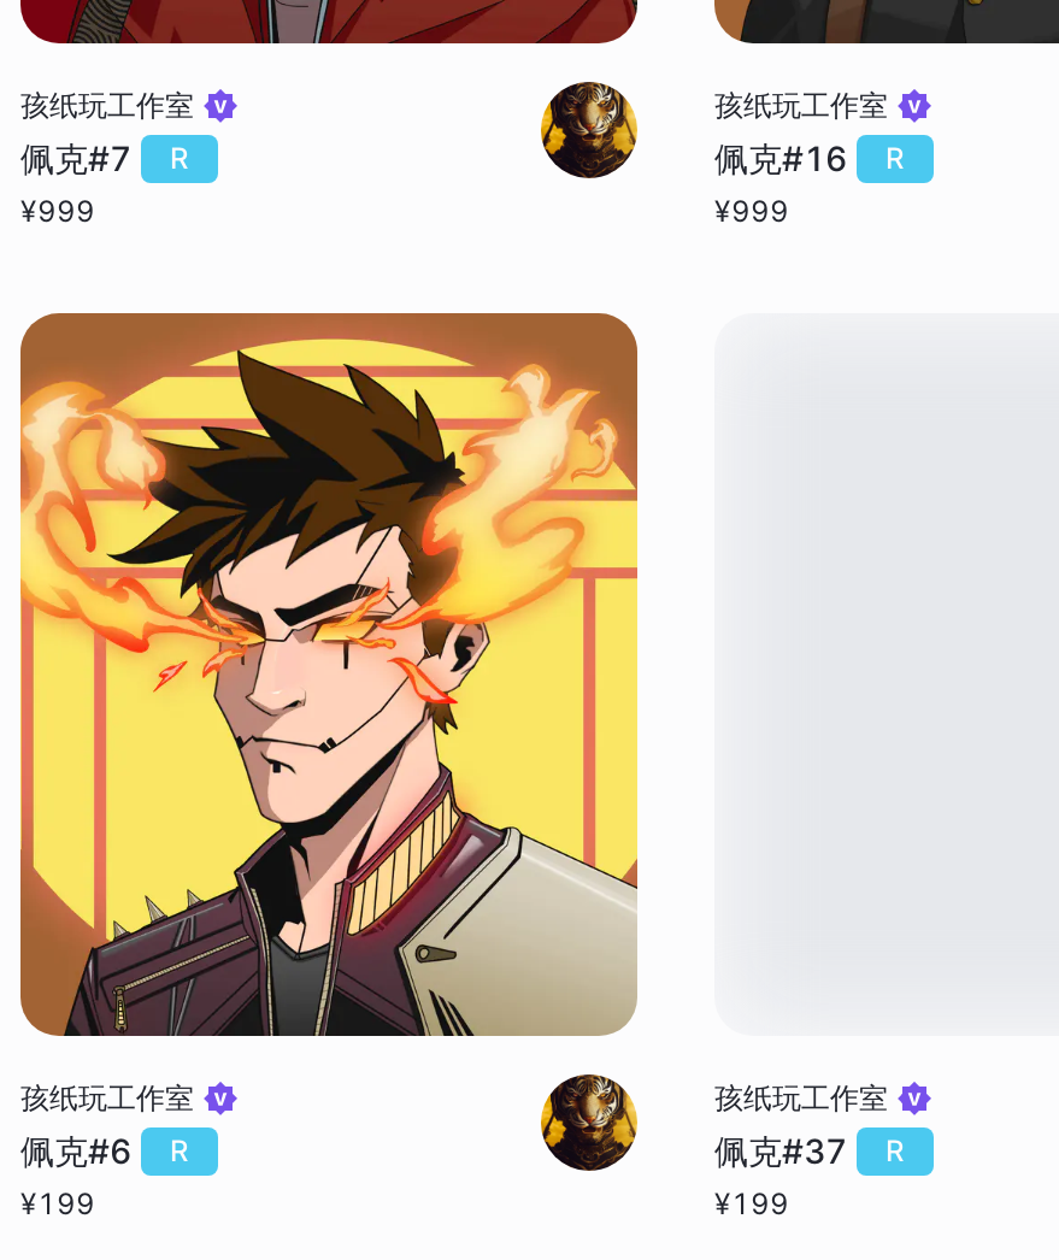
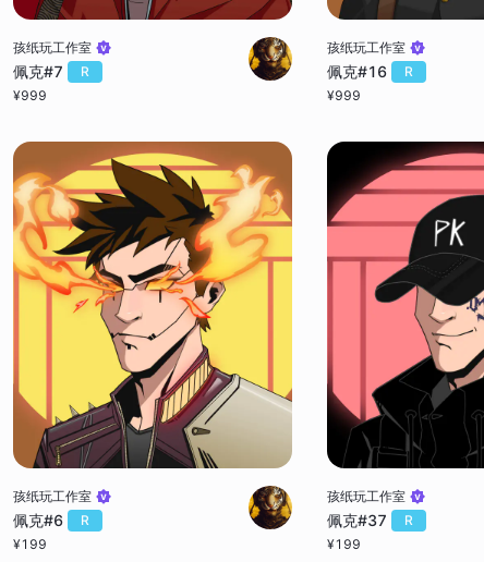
+ [image]
